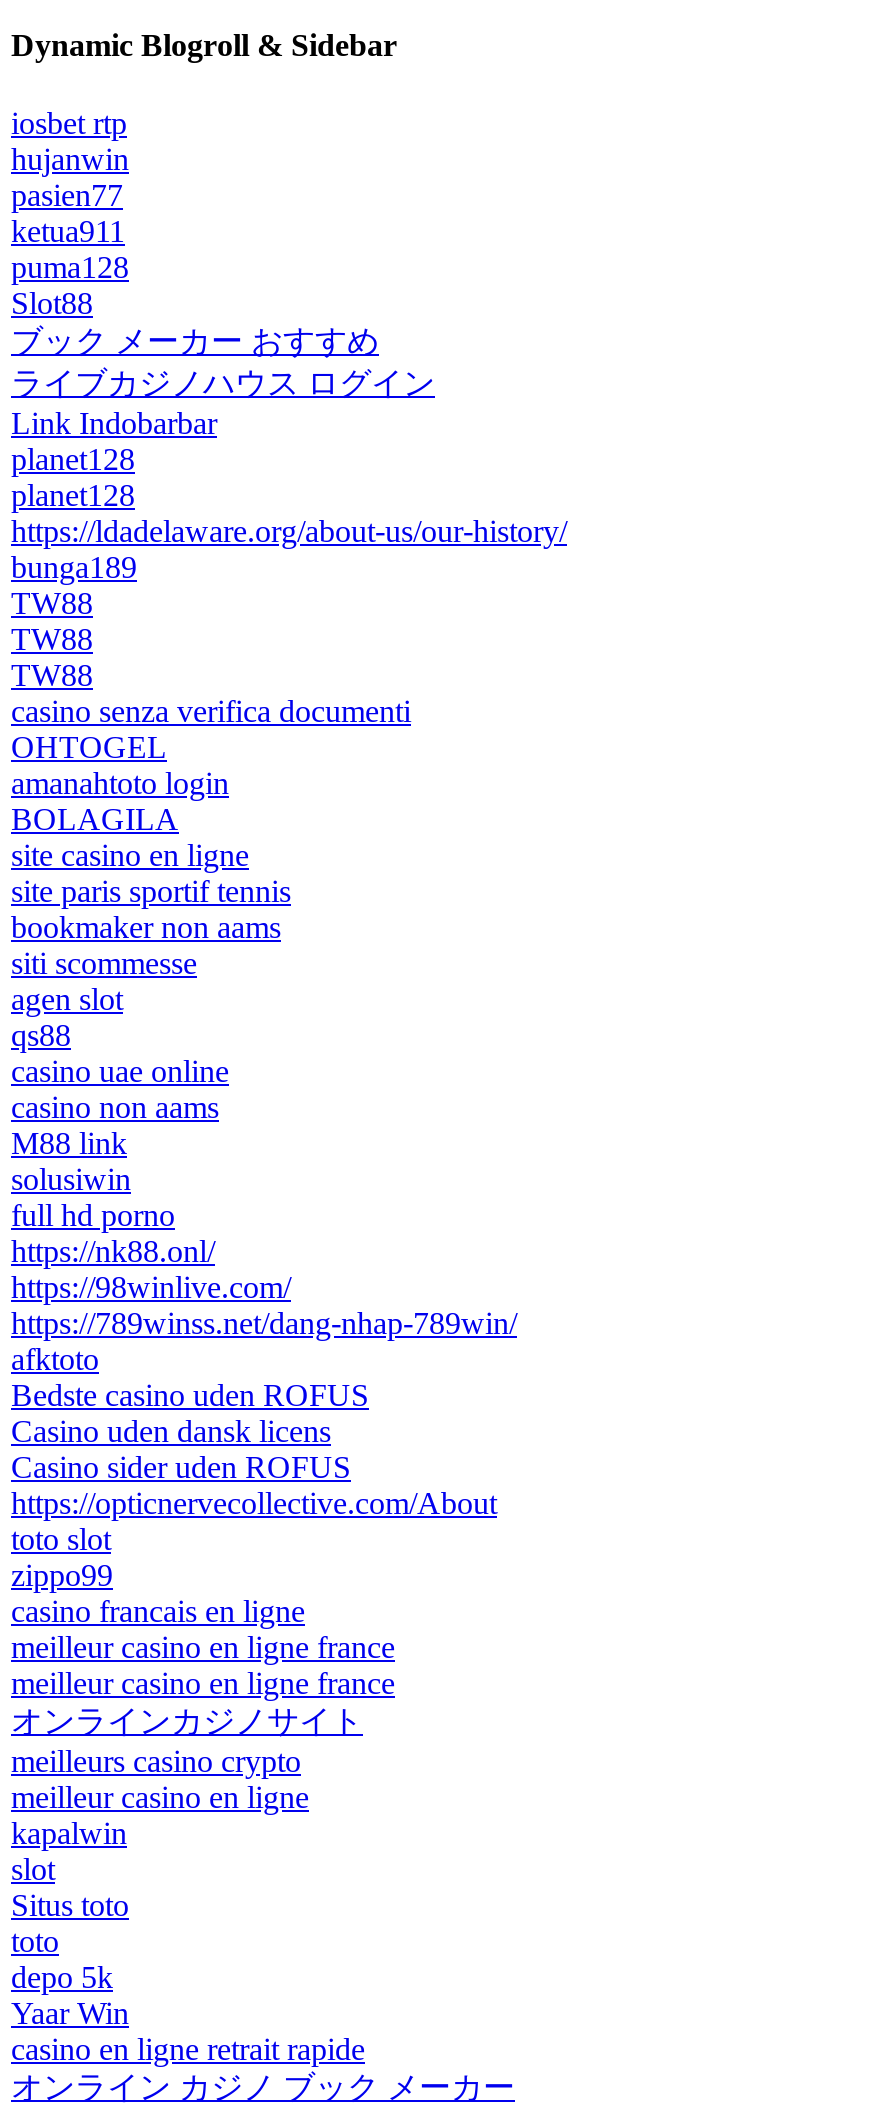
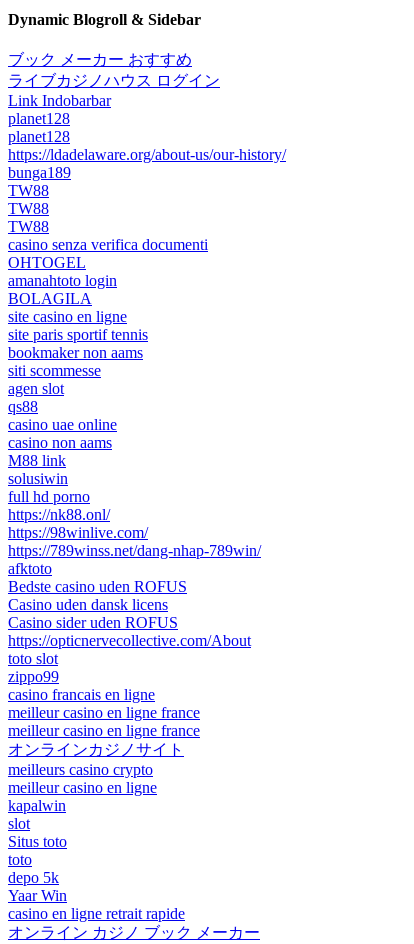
- iosbet rtp
- hujanwin
- pasien77
- ketua911
- puma128
- Slot88
